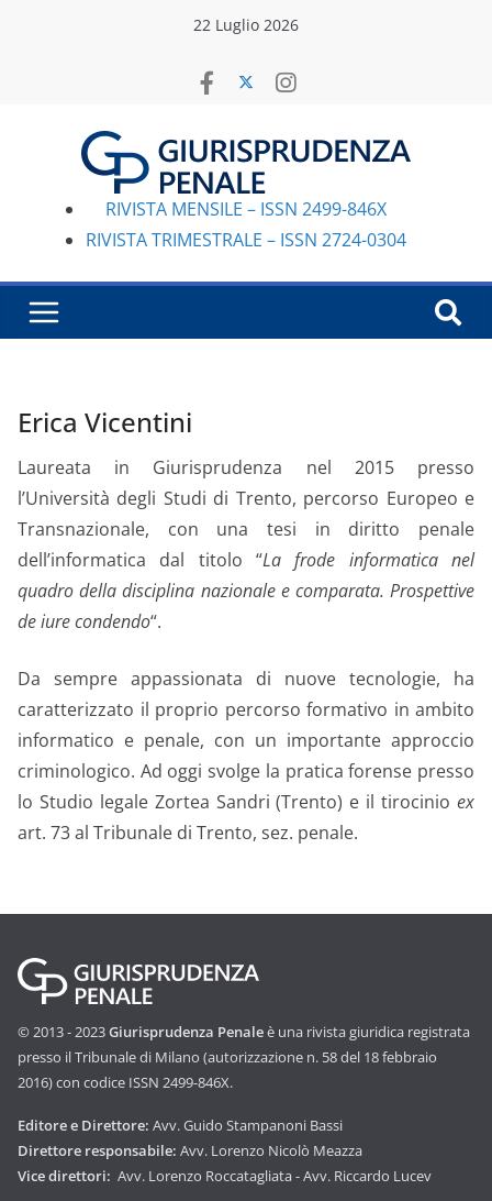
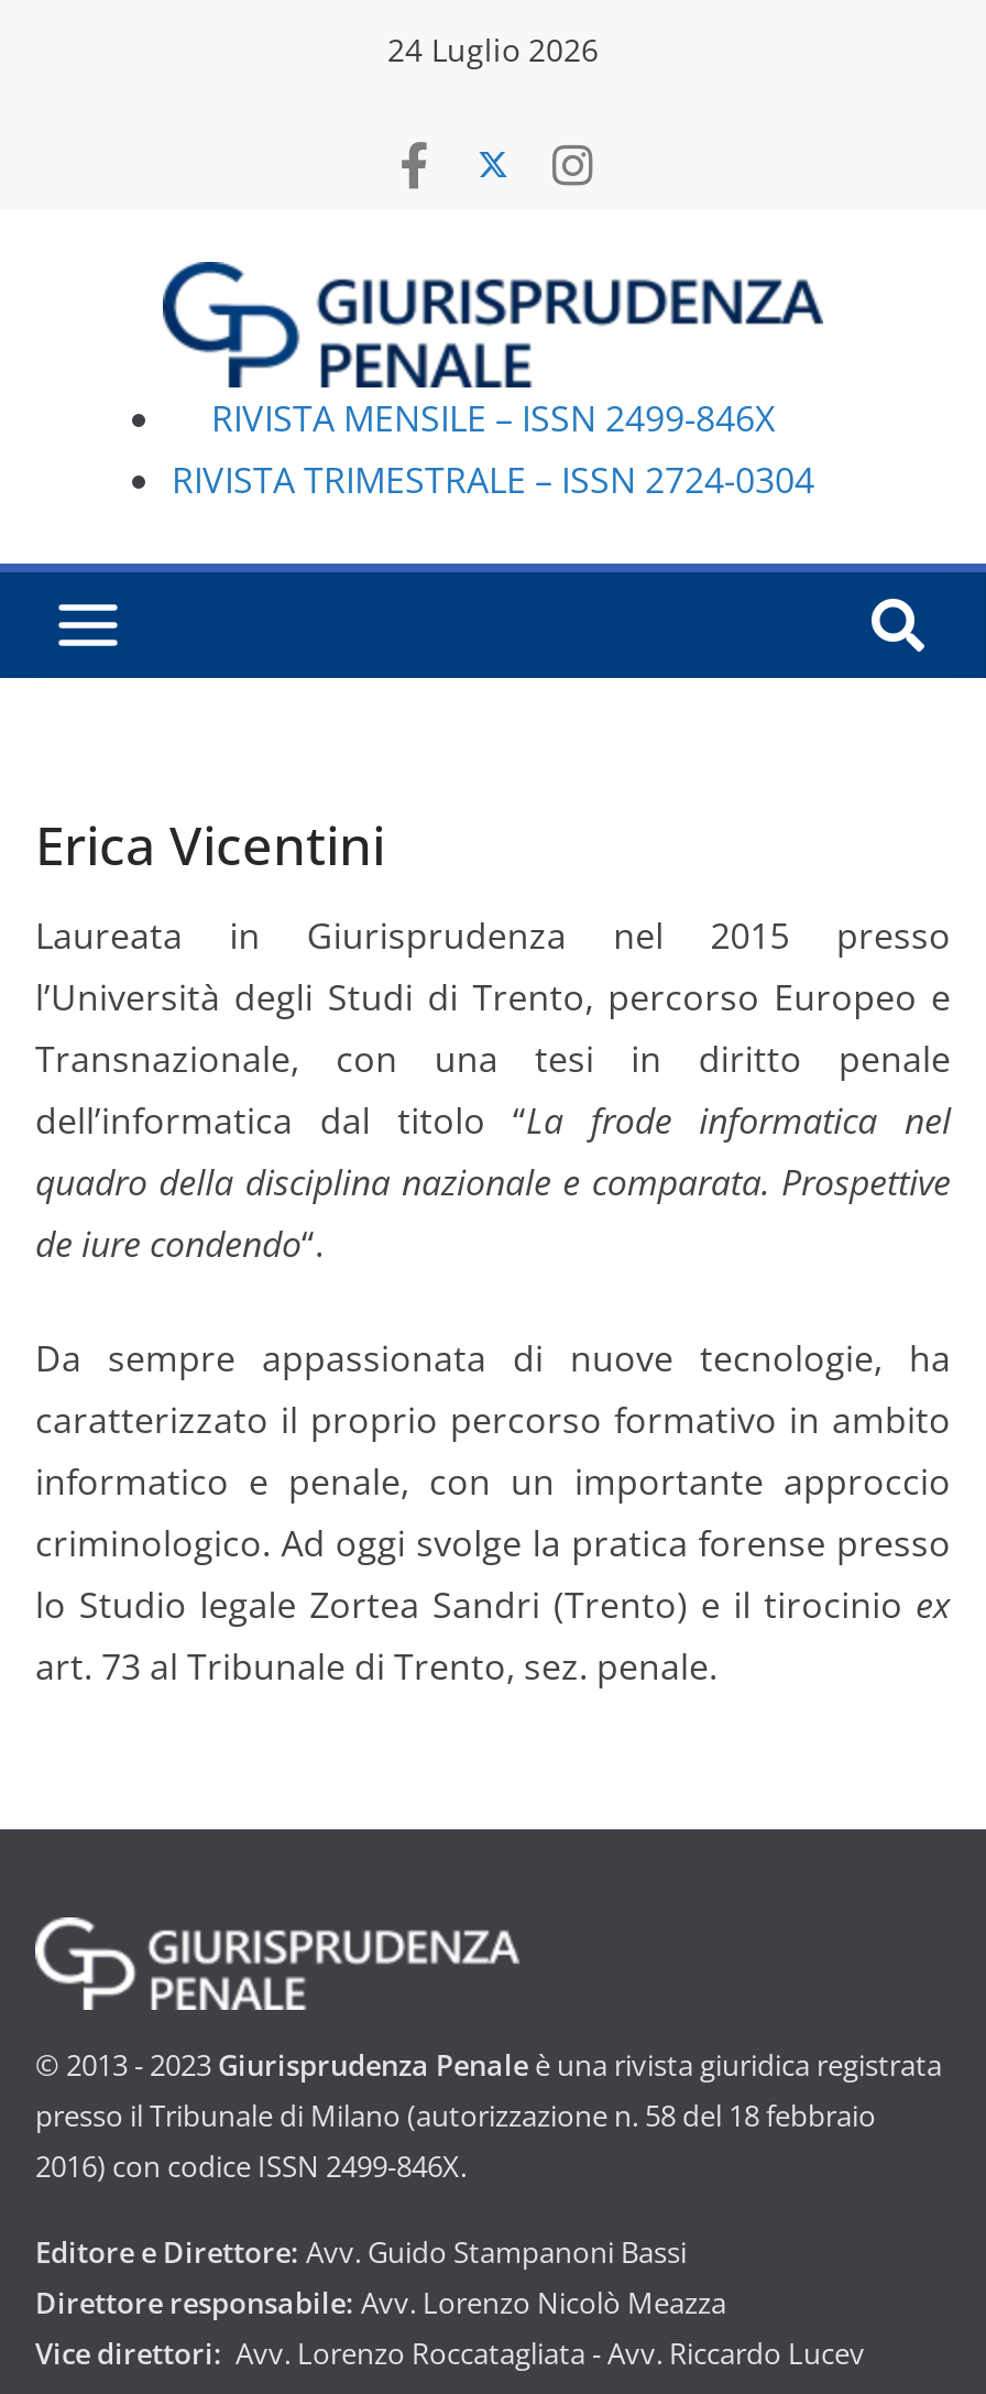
- 22 Luglio 2026
+ 24 Luglio 2026
